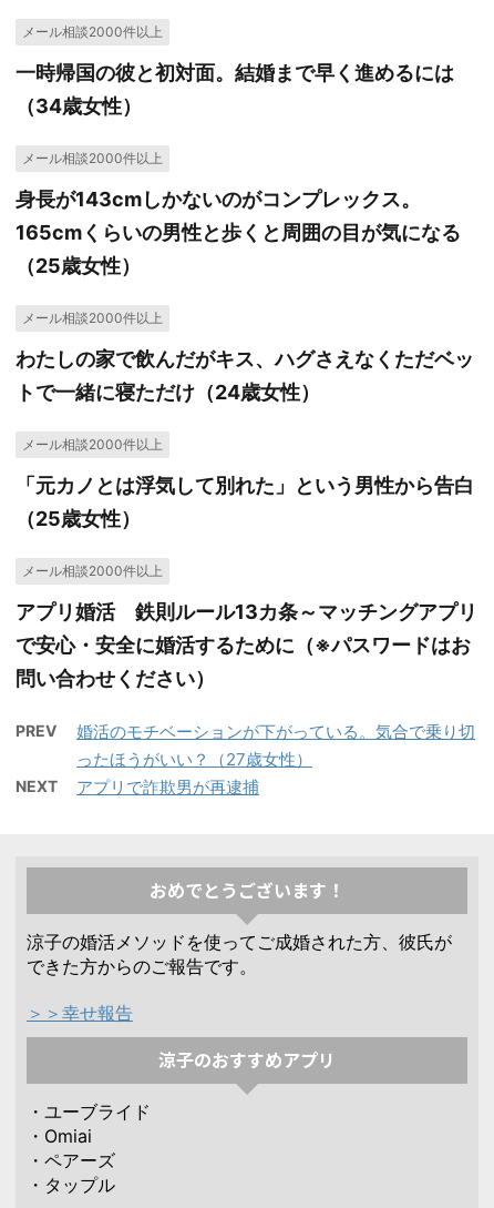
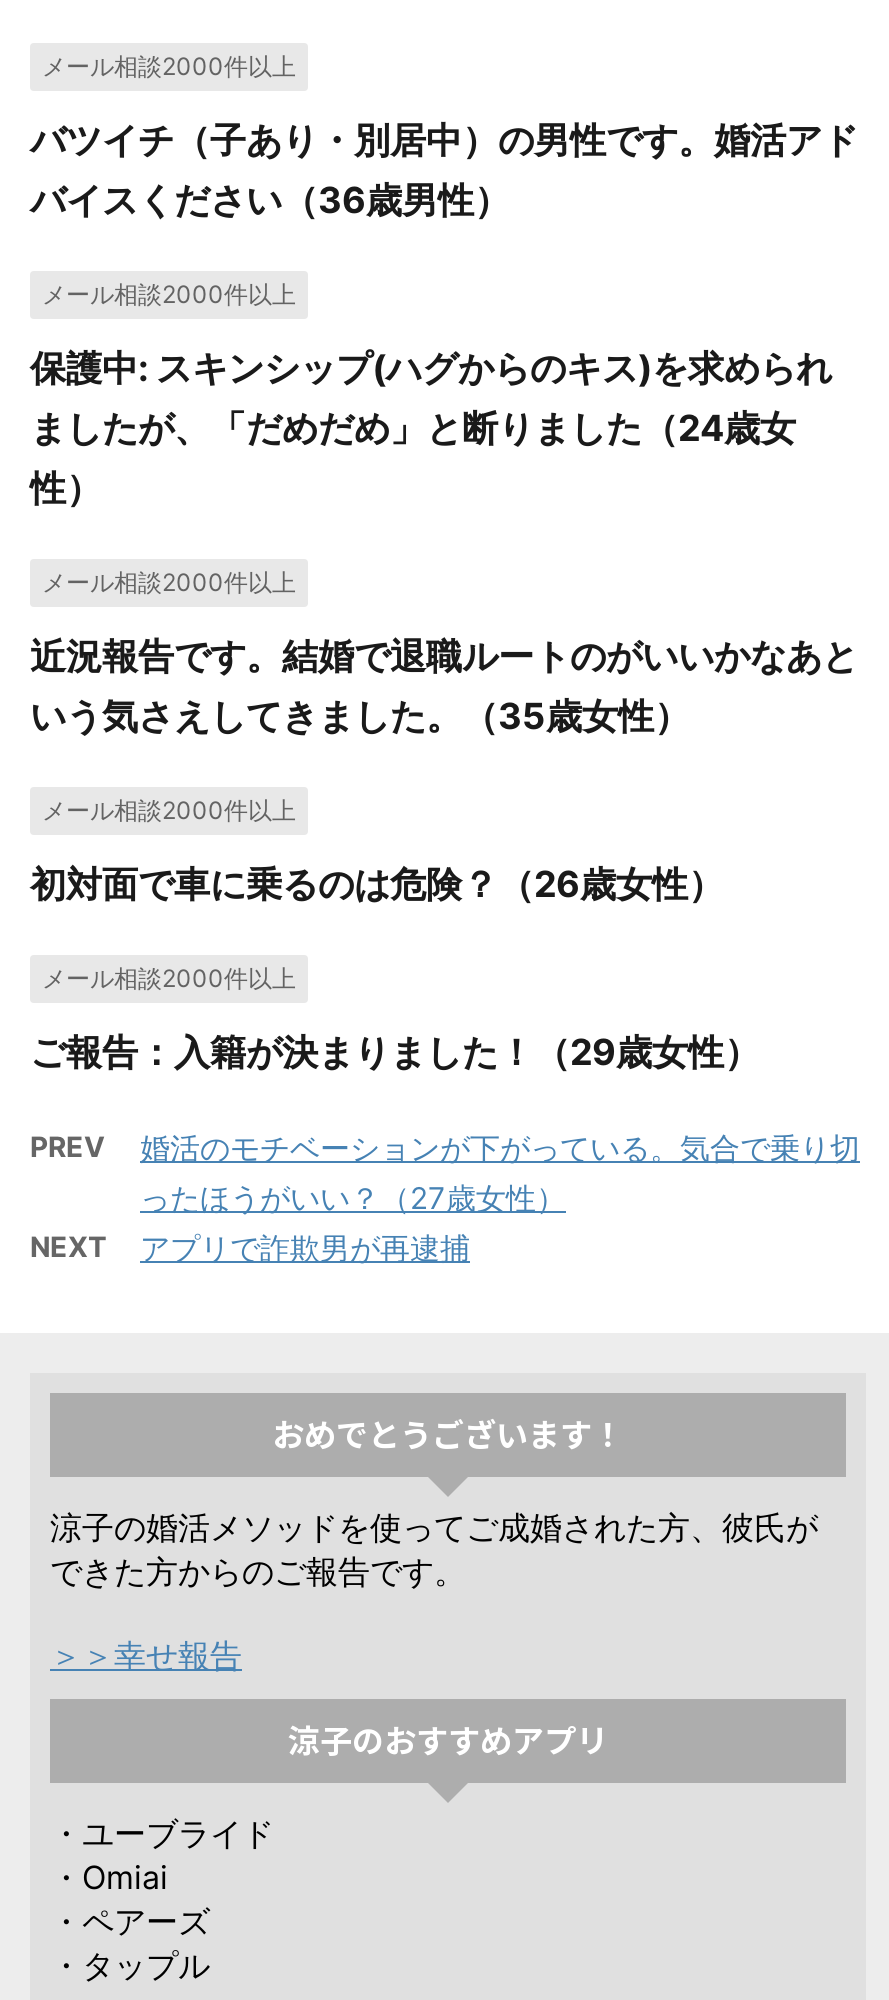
- 一時帰国の彼と初対面。結婚まで早く進めるには
- （34歳女性）
+ バツイチ（子あり・別居中）の男性です。婚活アド
+ バイスください（36歳男性）

- 身長が143cmしかないのがコンプレックス。
- 165cmくらいの男性と歩くと周囲の目が気になる
- （25歳女性）
+ 保護中: スキンシップ(ハグからのキス)を求められ
+ ましたが、「だめだめ」と断りました（24歳女
+ 性）

- わたしの家で飲んだがキス、ハグさえなくただベッ
- トで一緒に寝ただけ（24歳女性）
+ 近況報告です。結婚で退職ルートのがいいかなあと
+ いう気さえしてきました。（35歳女性）

- 「元カノとは浮気して別れた」という男性から告白
- （25歳女性）
+ 初対面で車に乗るのは危険？（26歳女性）

- アプリ婚活 鉄則ルール13カ条～マッチングアプリ
- で安心・安全に婚活するために（※パスワードはお
- 問い合わせください）
+ ご報告：入籍が決まりました！（29歳女性）
